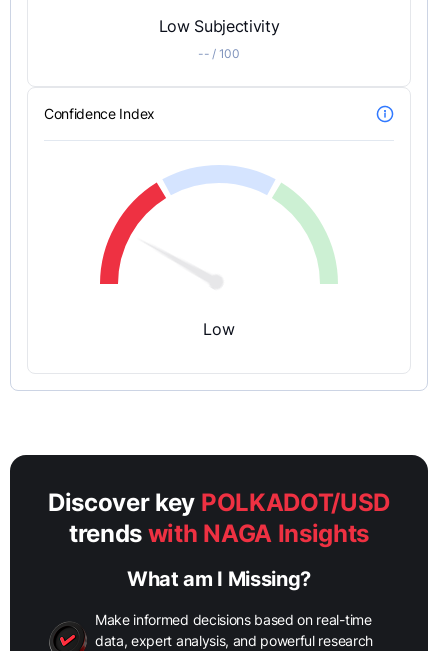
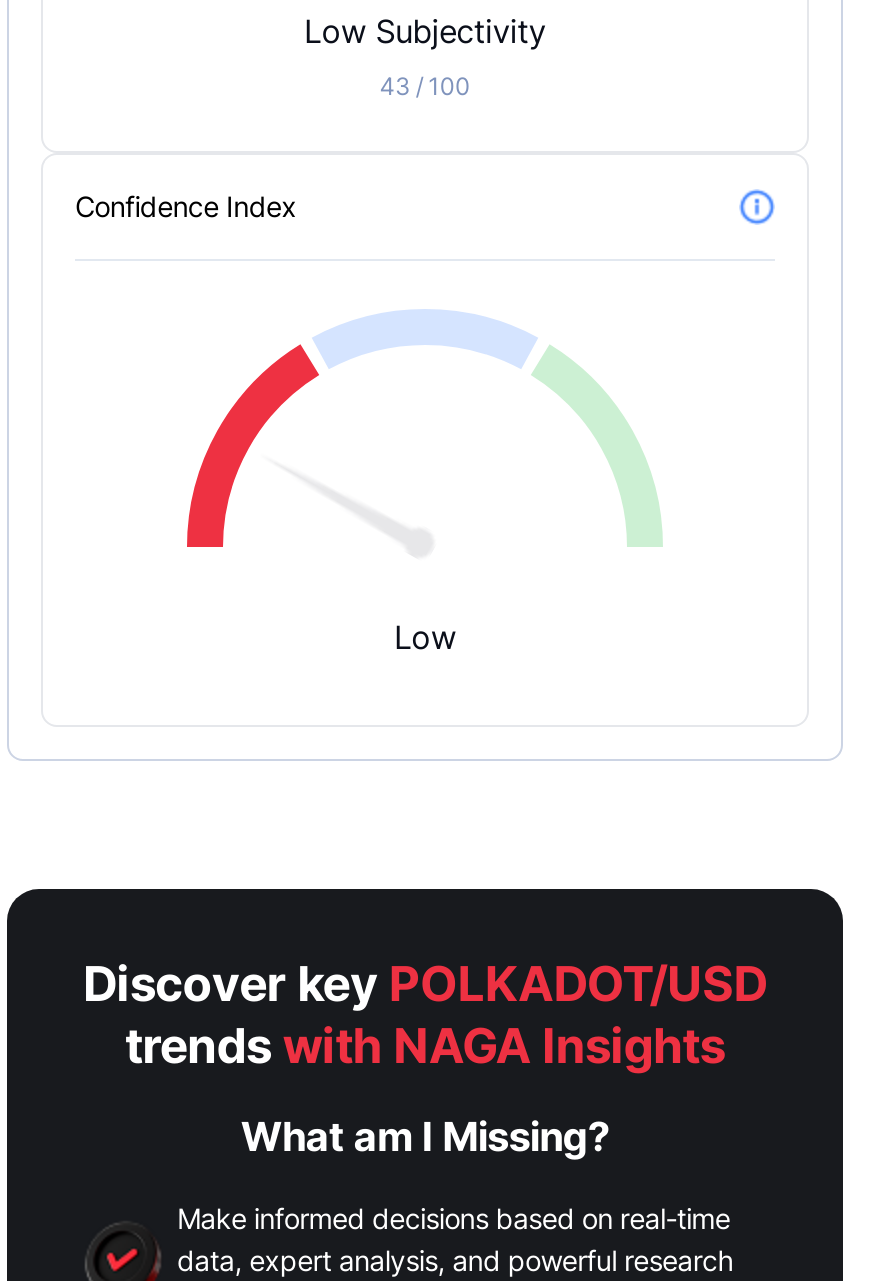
- -- / 100
+ 43 / 100
